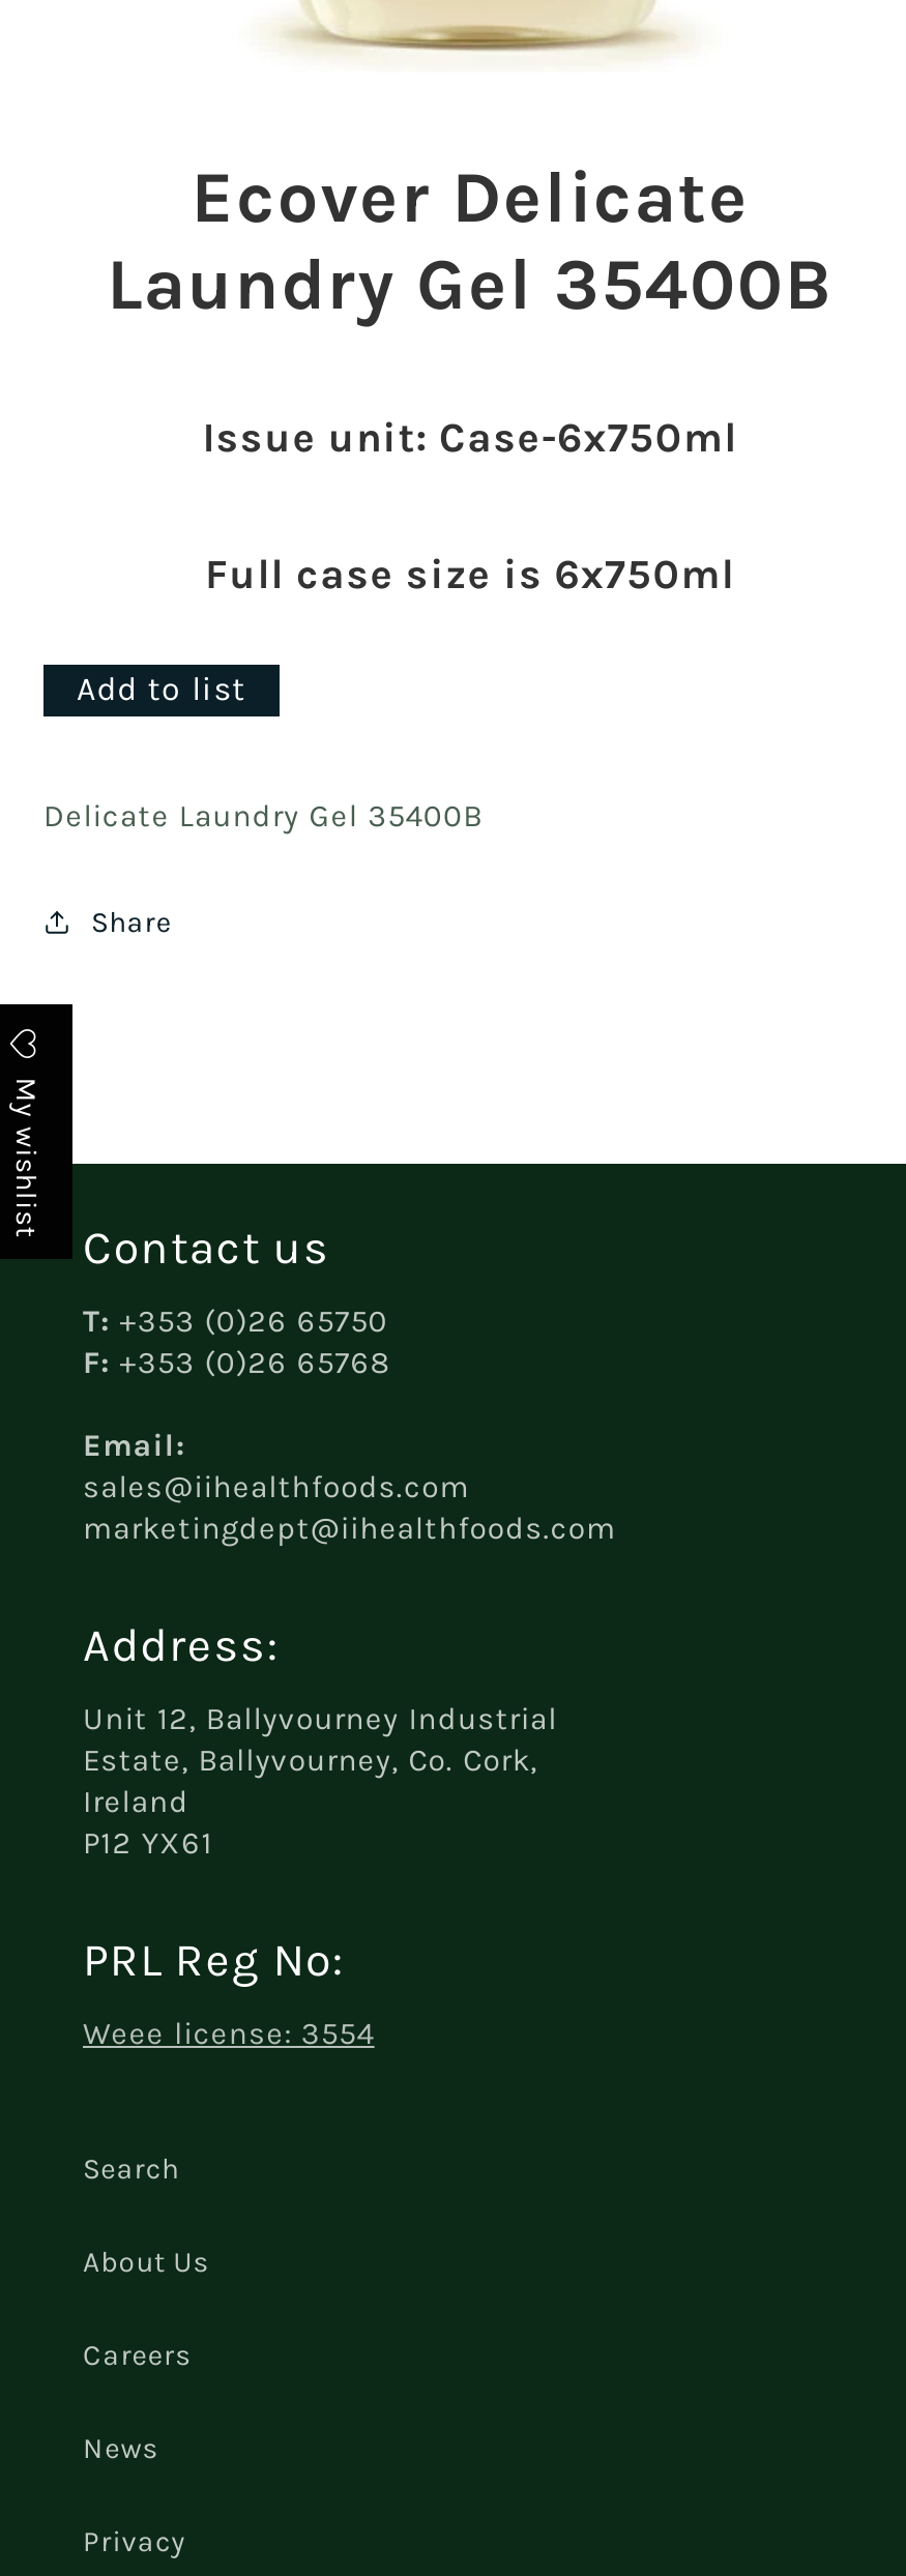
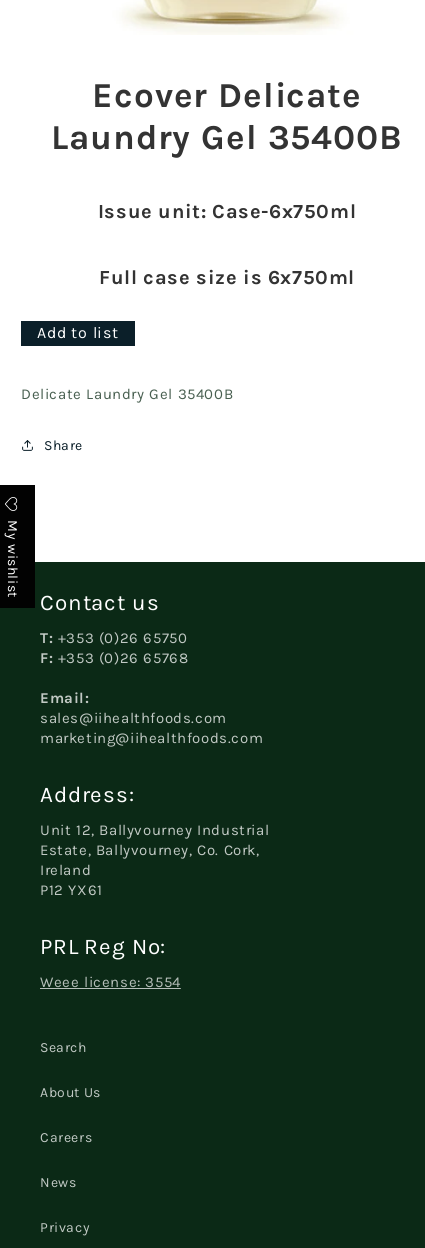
- marketingdept@iihealthfoods.com
+ marketing@iihealthfoods.com
